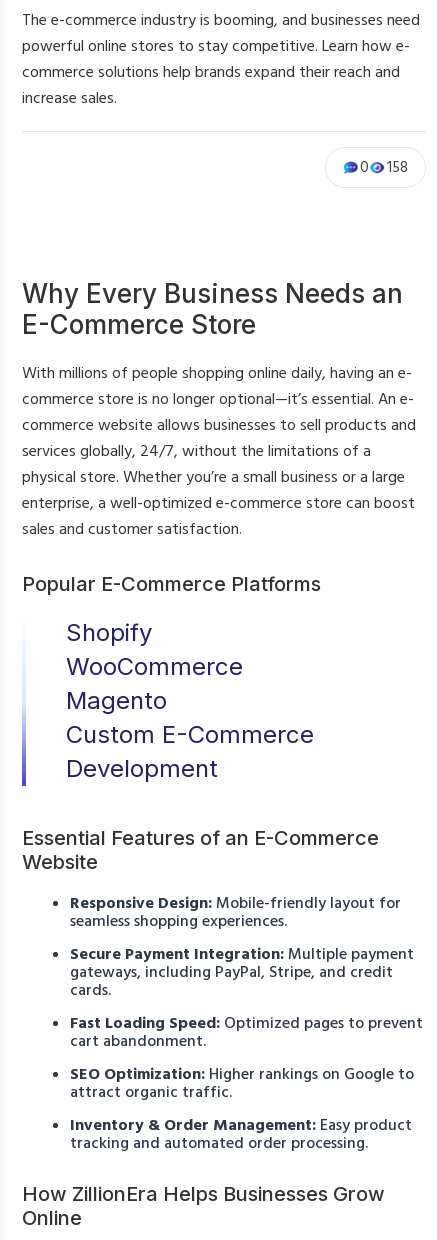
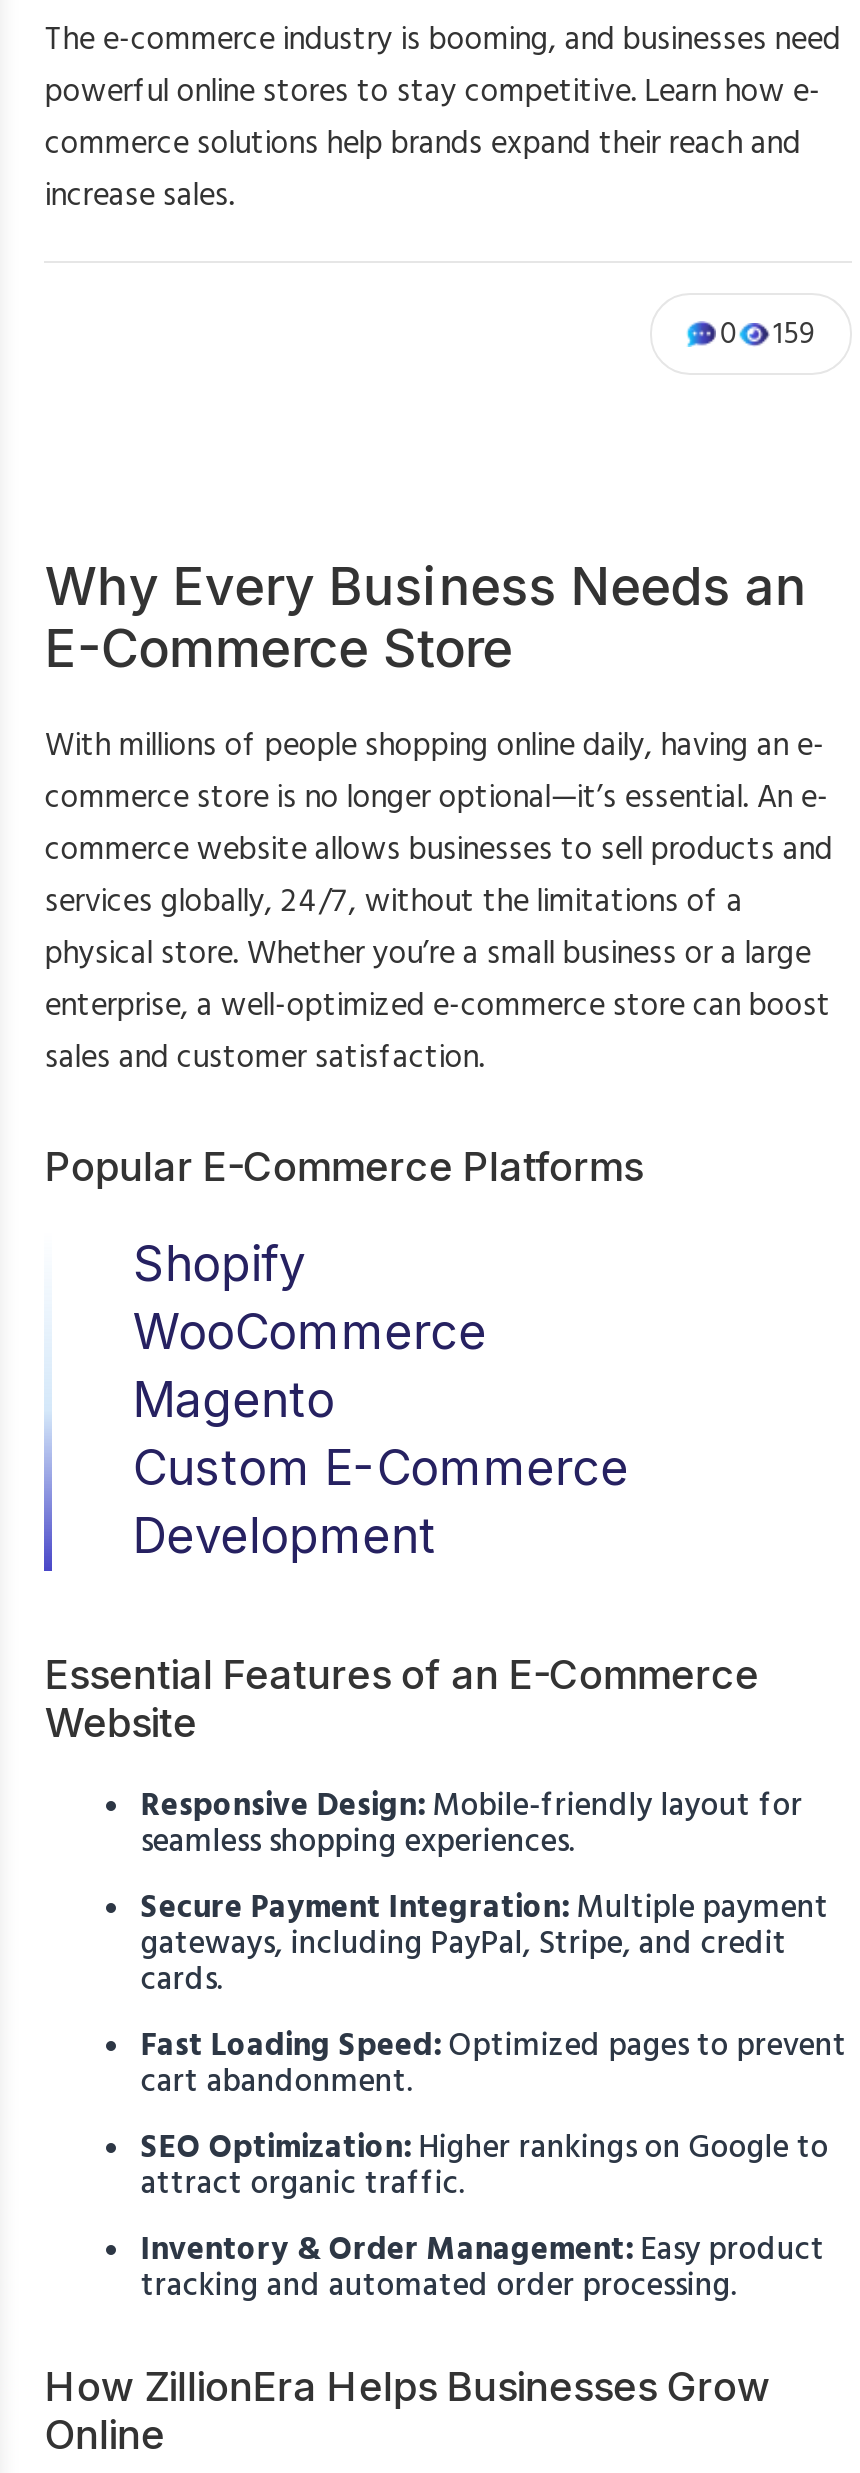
- 158
+ 159
